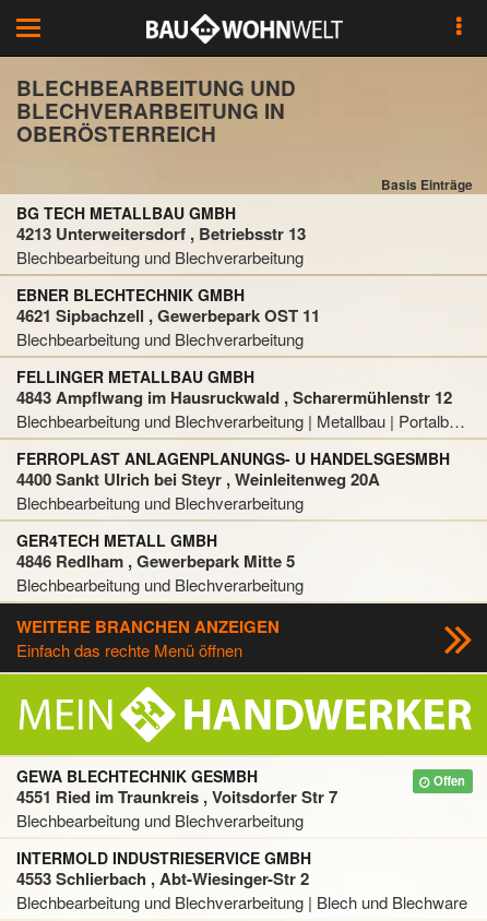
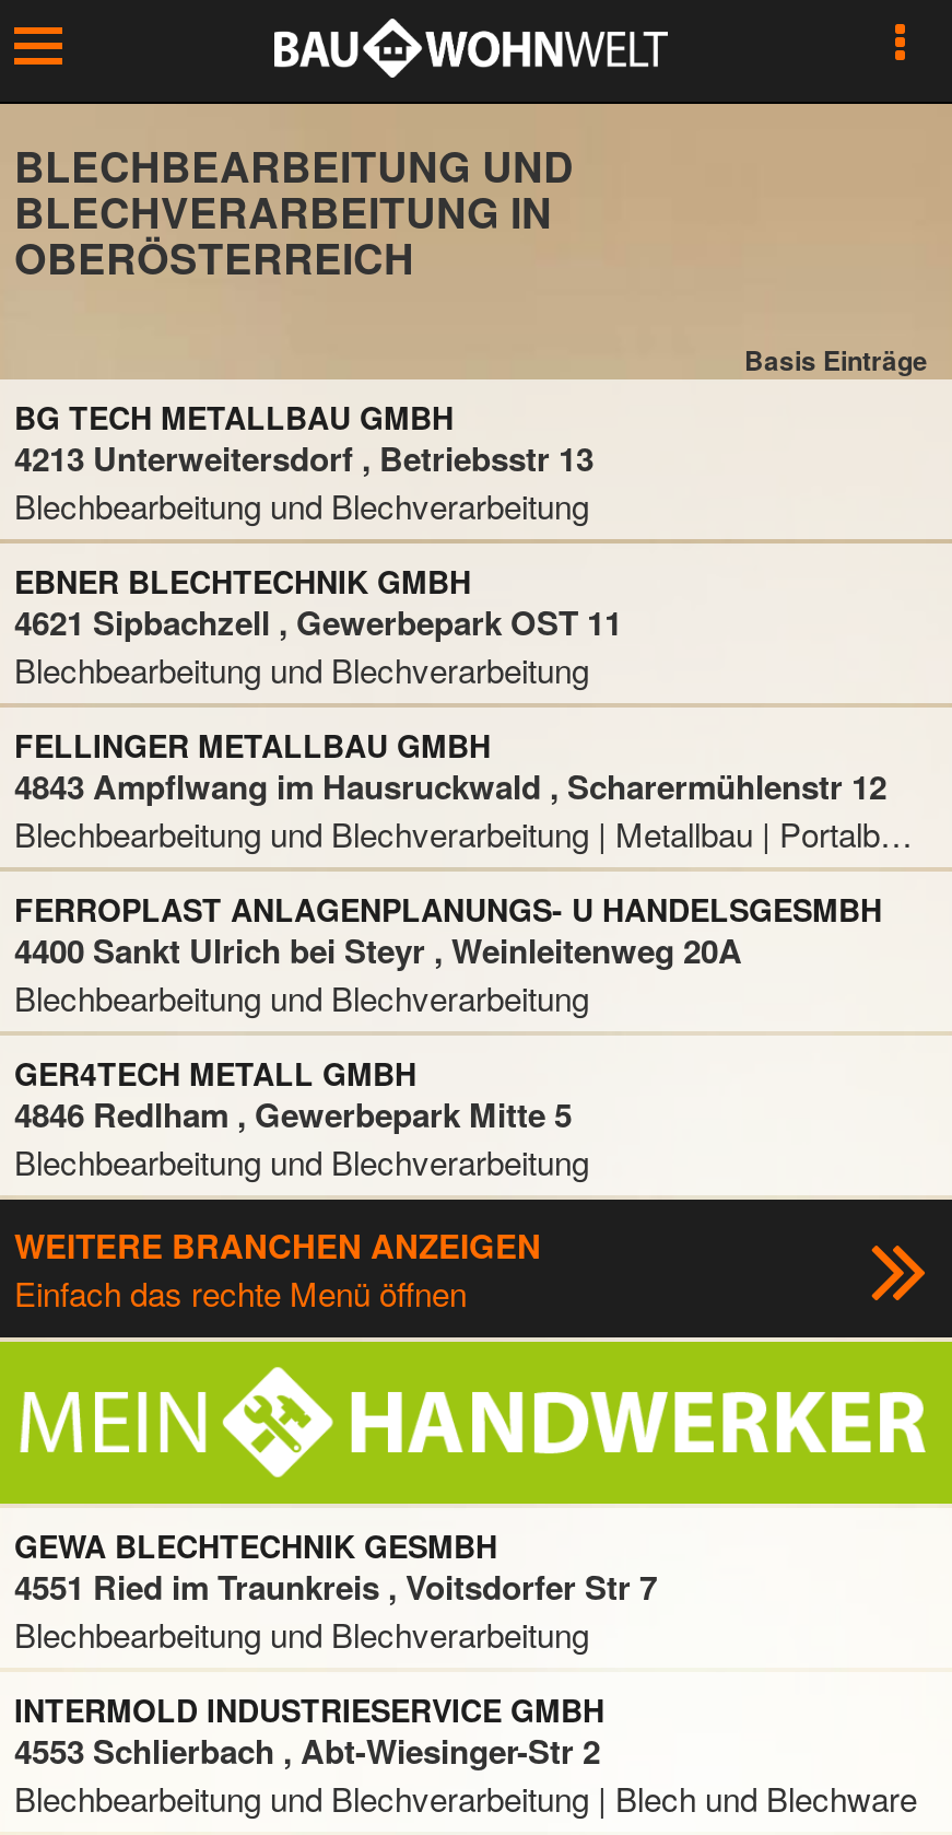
- Offen
